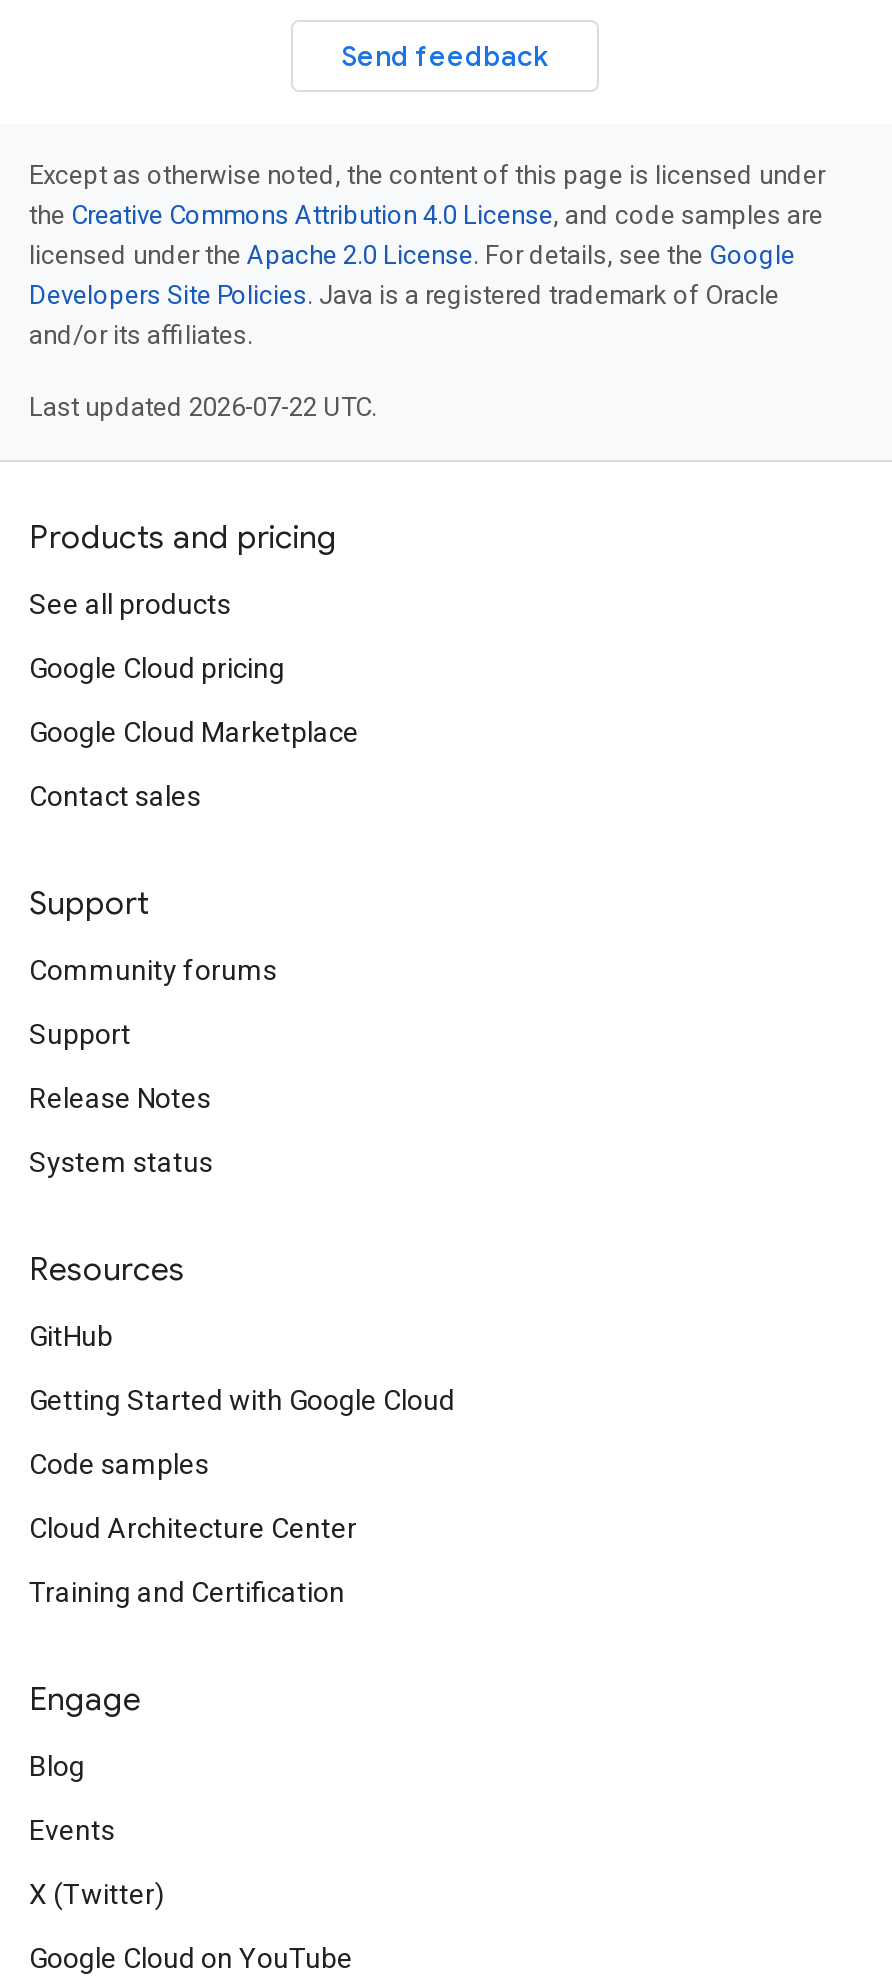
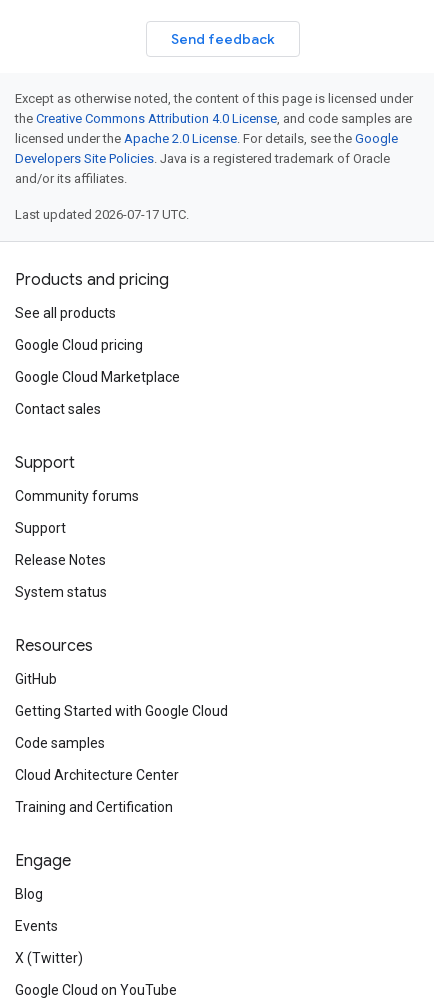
- Last updated 2026-07-22 UTC.
+ Last updated 2026-07-17 UTC.
